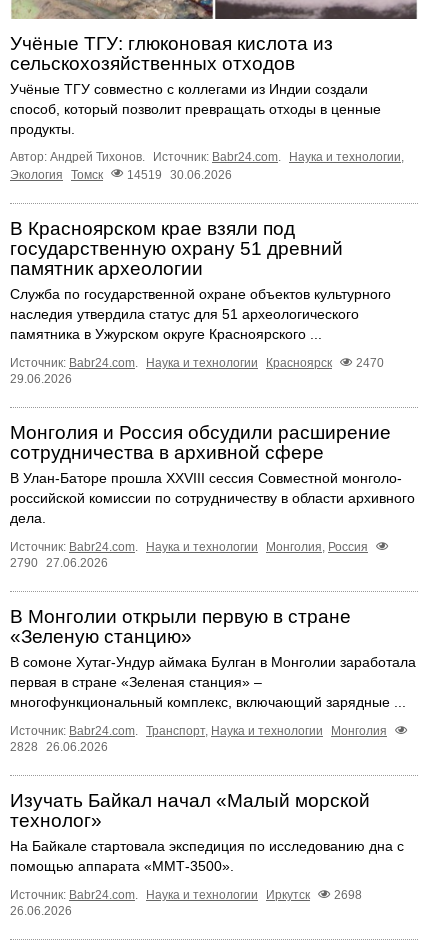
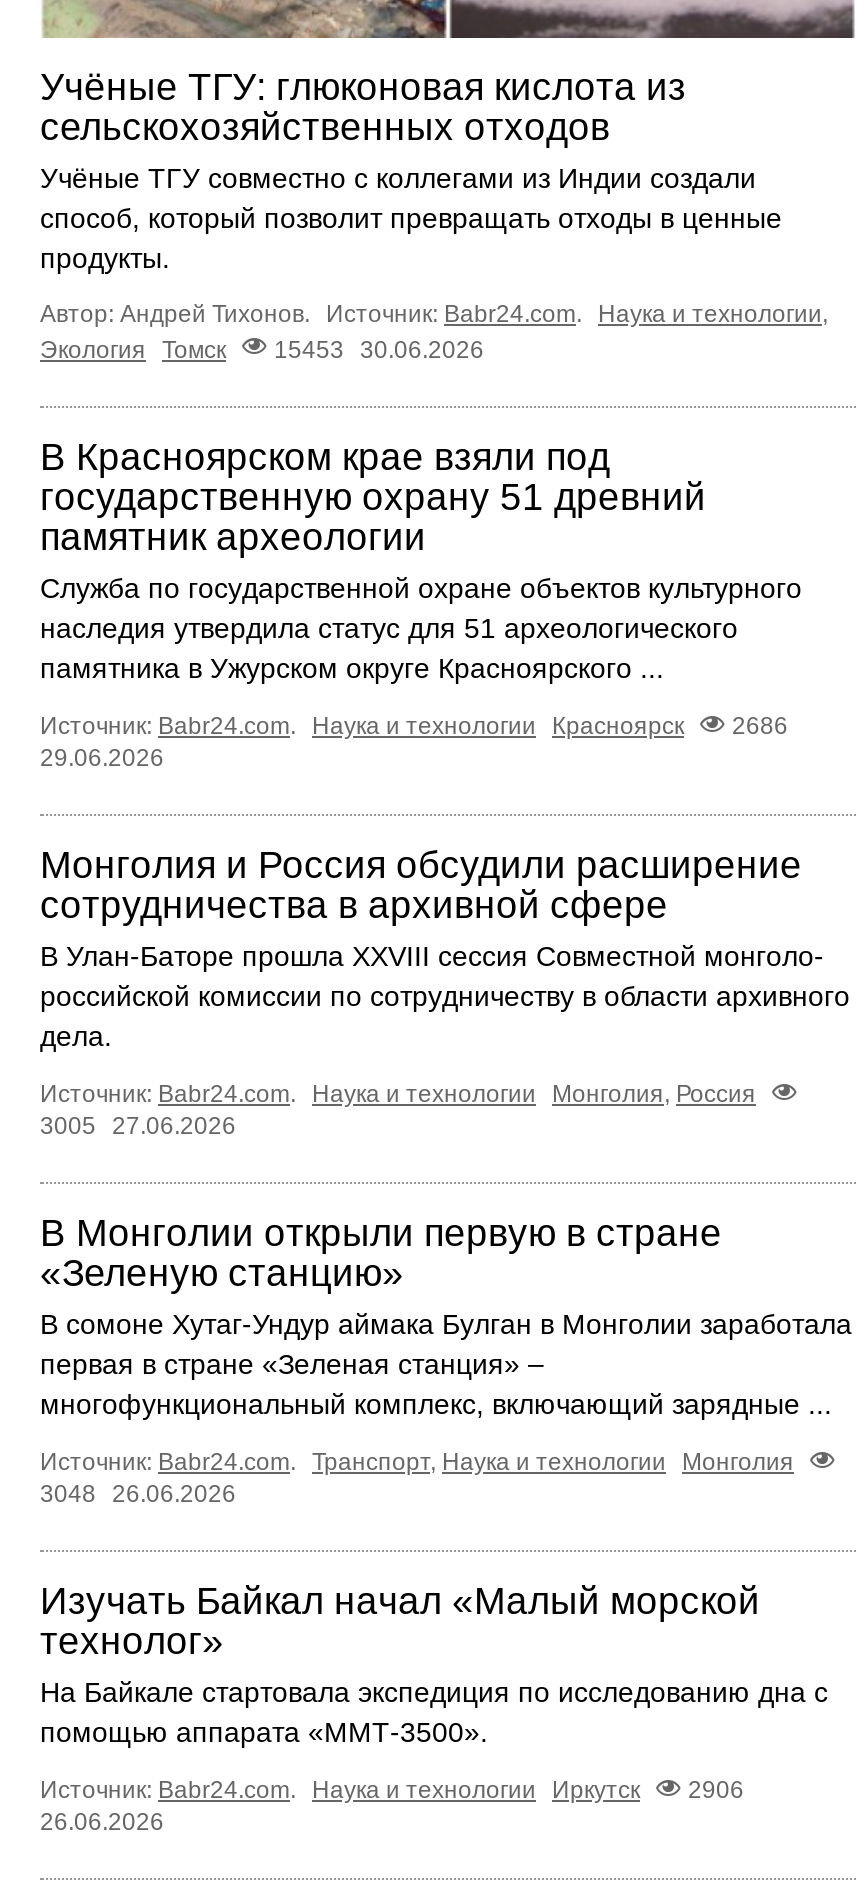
- Экология Томск 14519 30.06.2026
+ Экология Томск 15453 30.06.2026

- Источник: Babr24.com. Наука и технологии Красноярск 2470
+ Источник: Babr24.com. Наука и технологии Красноярск 2686

- 2790 27.06.2026
+ 3005 27.06.2026

- 2828 26.06.2026
+ 3048 26.06.2026

- Источник: Babr24.com. Наука и технологии Иркутск 2698
+ Источник: Babr24.com. Наука и технологии Иркутск 2906
